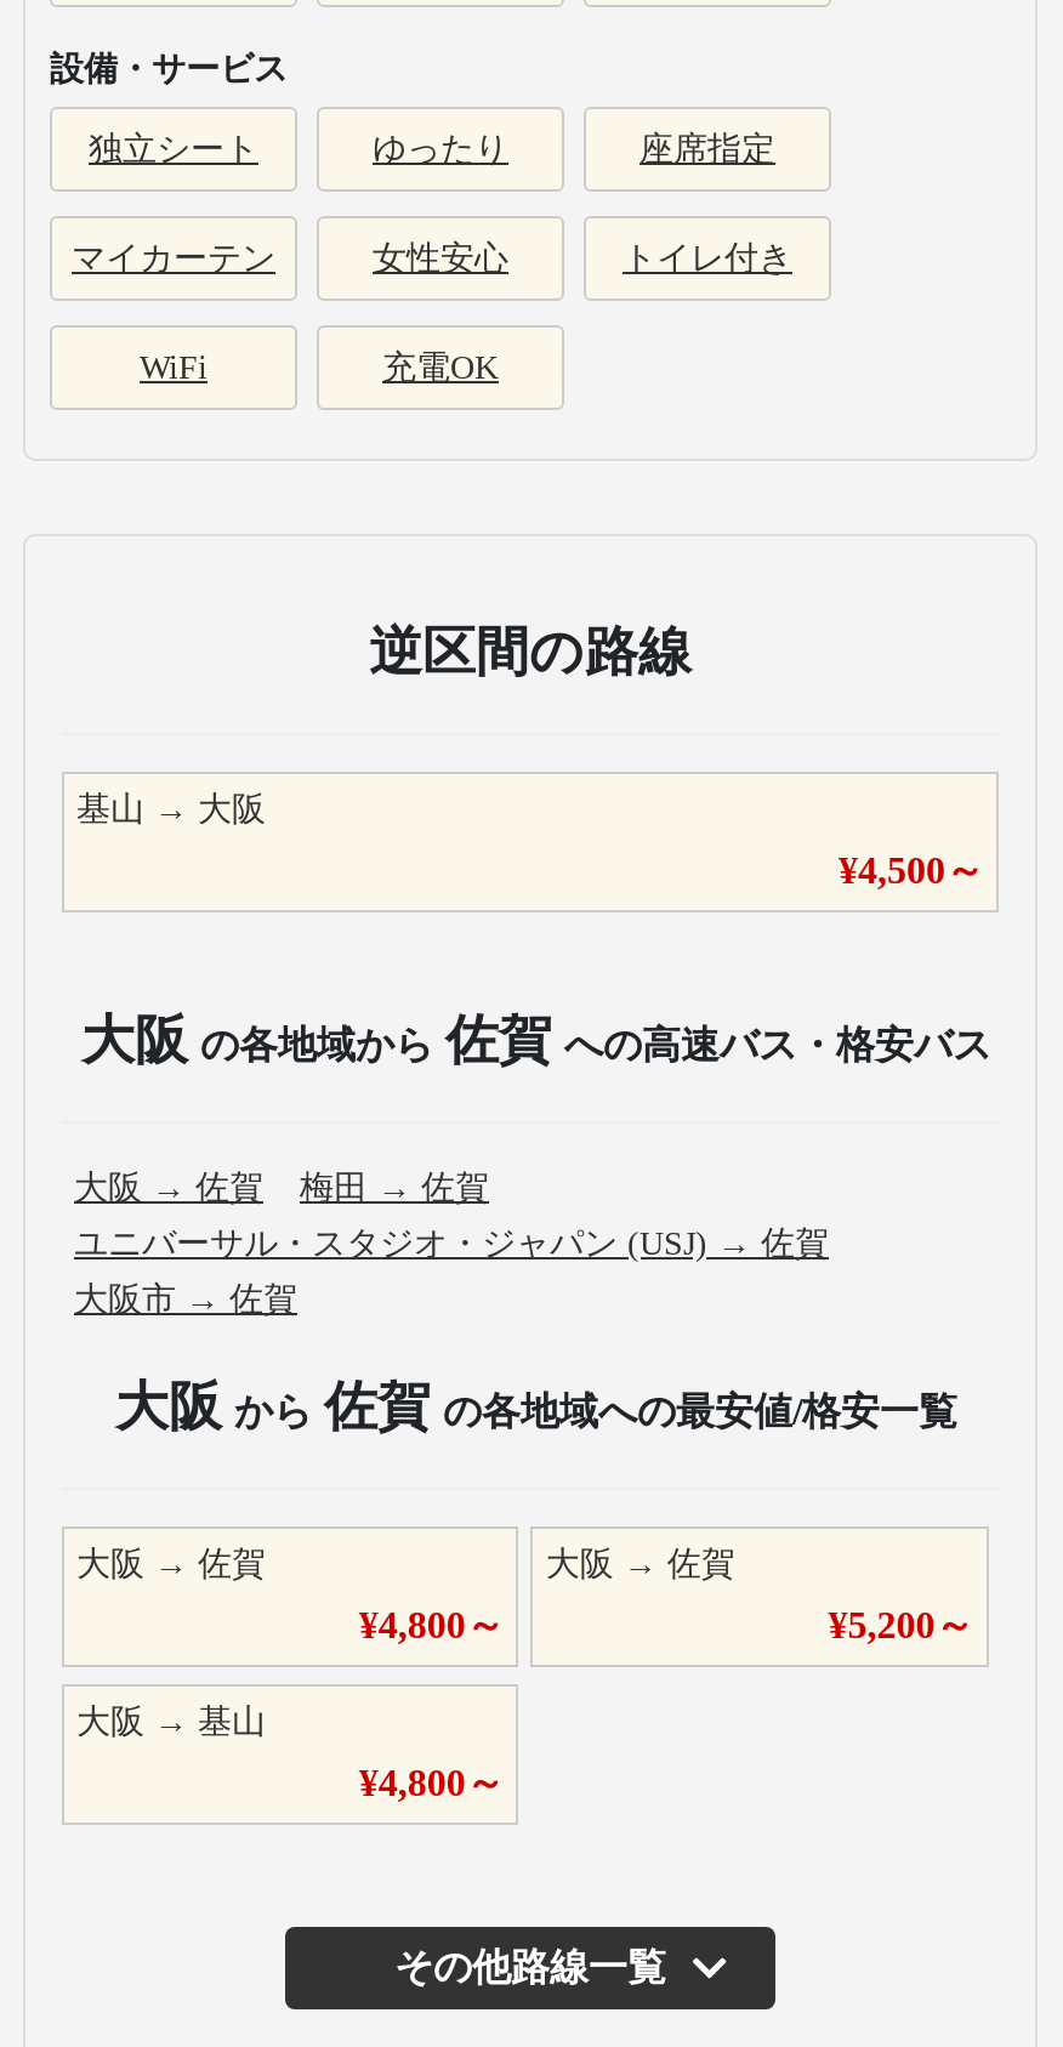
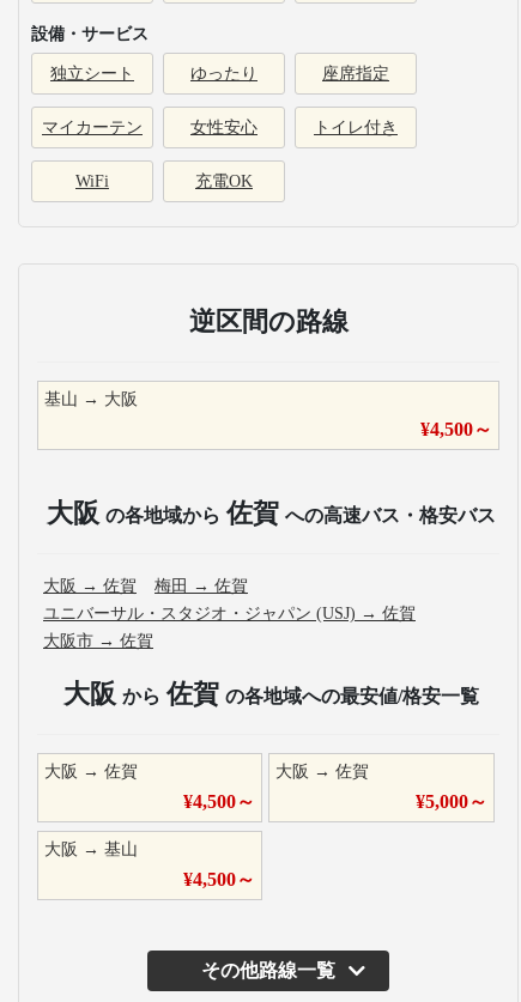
- ¥4,800～
+ ¥4,500～

- ¥5,200～
+ ¥5,000～

- ¥4,800～
+ ¥4,500～
